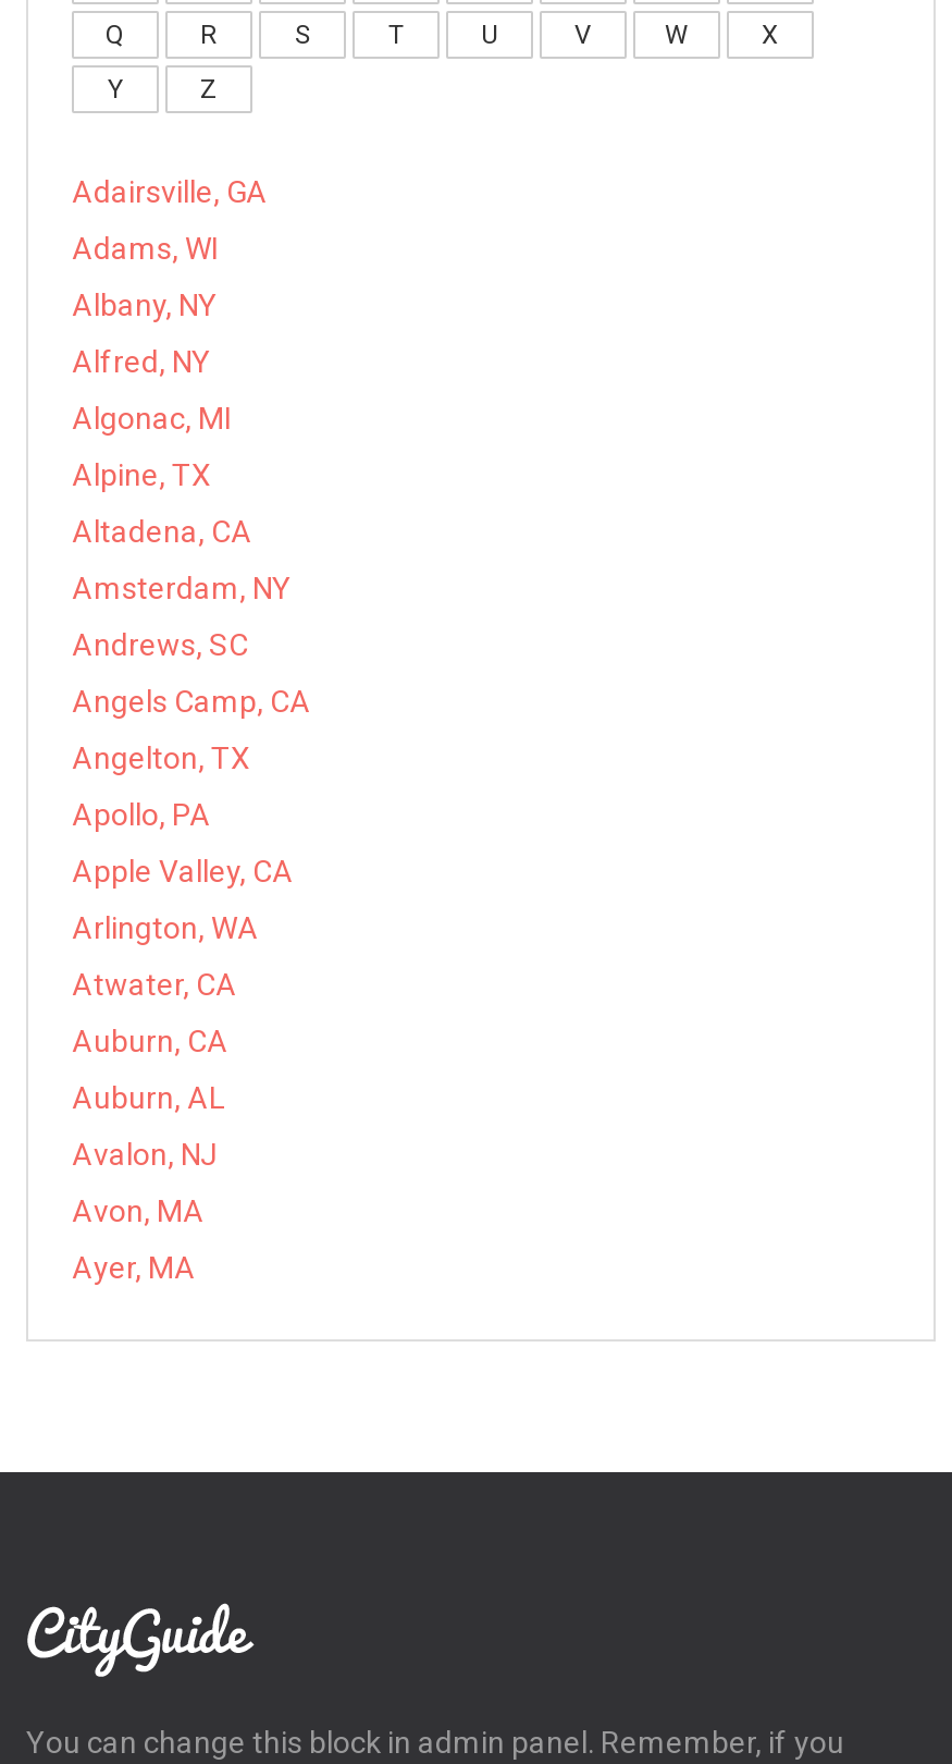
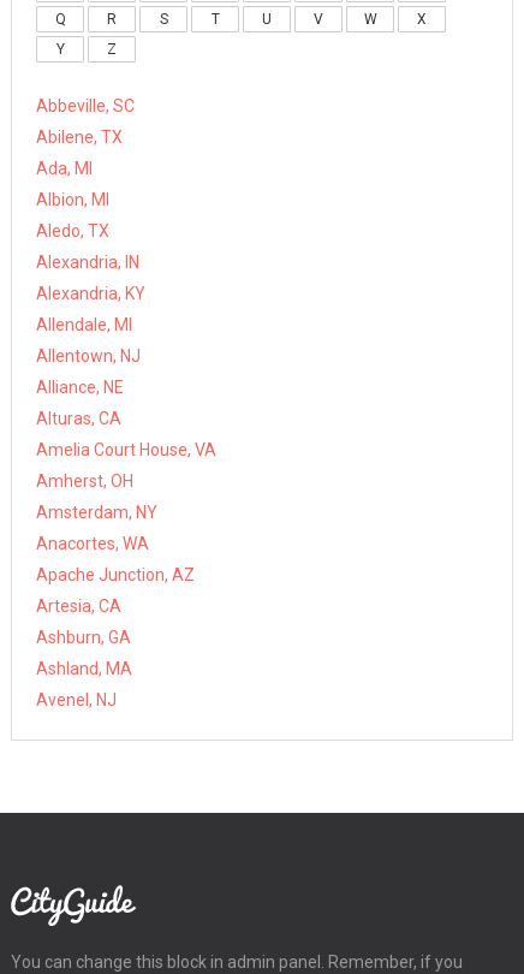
- Adairsville, GA
- Adams, WI
- Albany, NY
- Alfred, NY
- Algonac, MI
- Alpine, TX
- Altadena, CA
+ Abbeville, SC
+ Abilene, TX
+ Ada, MI
+ Albion, MI
+ Aledo, TX
+ Alexandria, IN
+ Alexandria, KY
+ Allendale, MI
+ Allentown, NJ
+ Alliance, NE
+ Alturas, CA
+ Amelia Court House, VA
+ Amherst, OH

moved down: Amsterdam, NY

- Andrews, SC
- Angels Camp, CA
- Angelton, TX
- Apollo, PA
- Apple Valley, CA
- Arlington, WA
- Atwater, CA
- Auburn, CA
- Auburn, AL
- Avalon, NJ
- Avon, MA
- Ayer, MA
+ Anacortes, WA
+ Apache Junction, AZ
+ Artesia, CA
+ Ashburn, GA
+ Ashland, MA
+ Avenel, NJ
